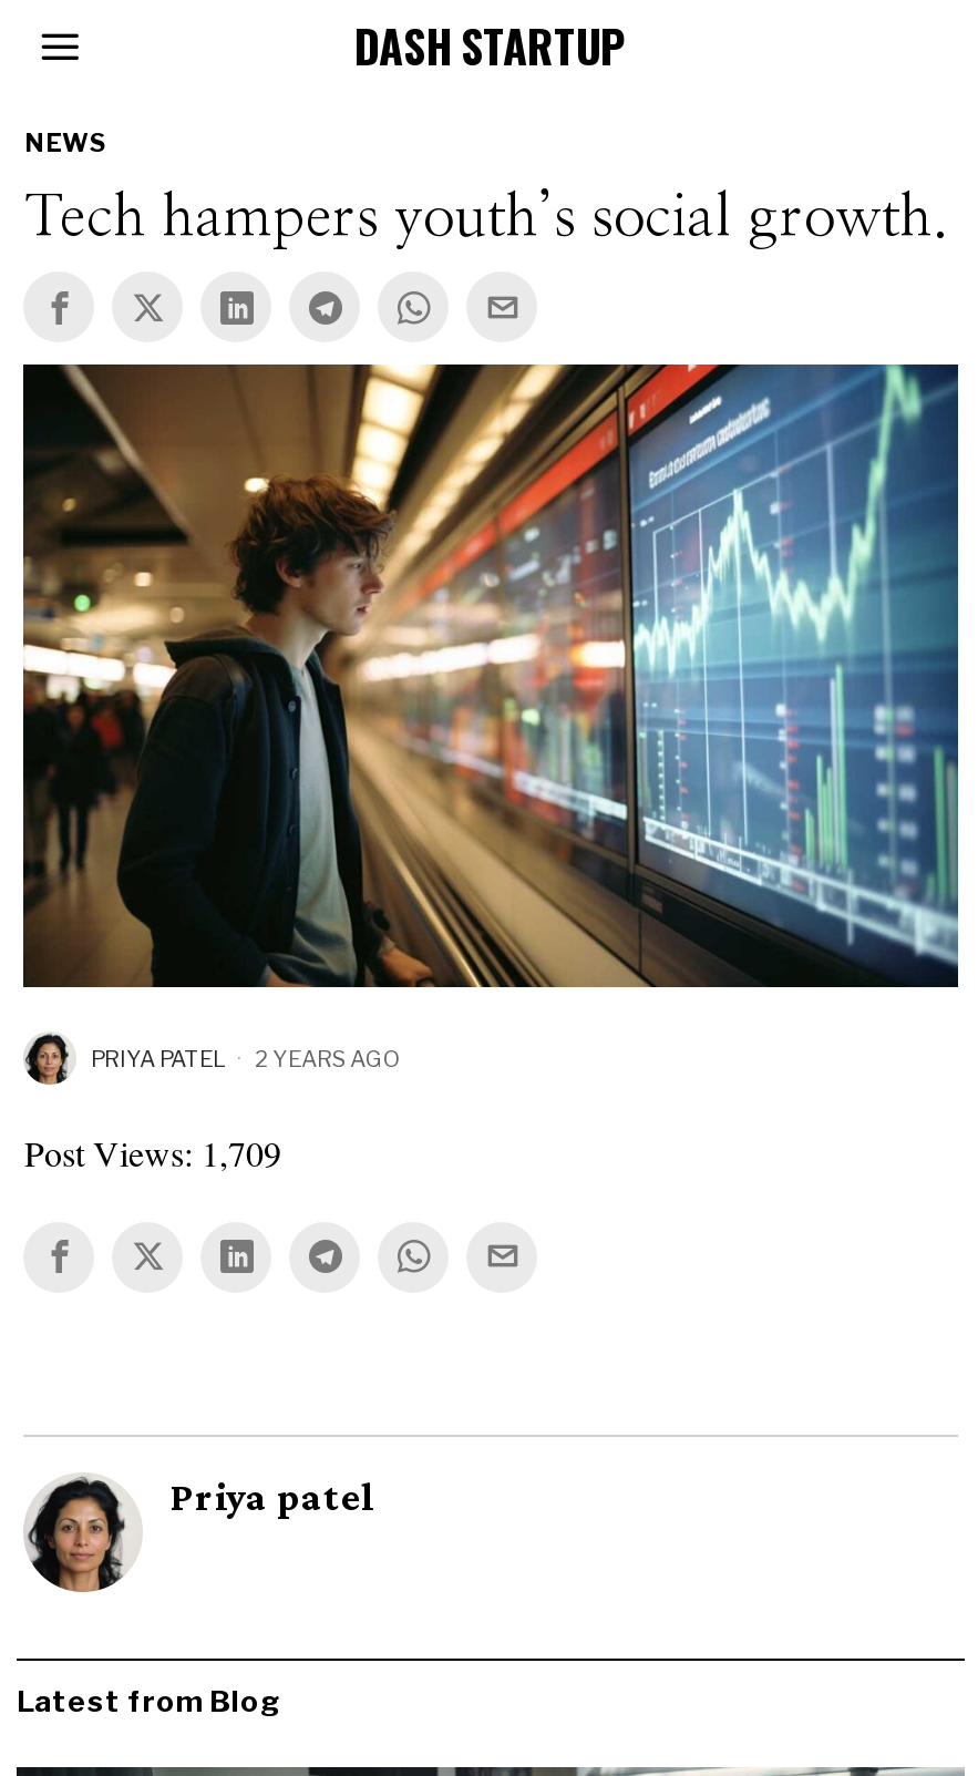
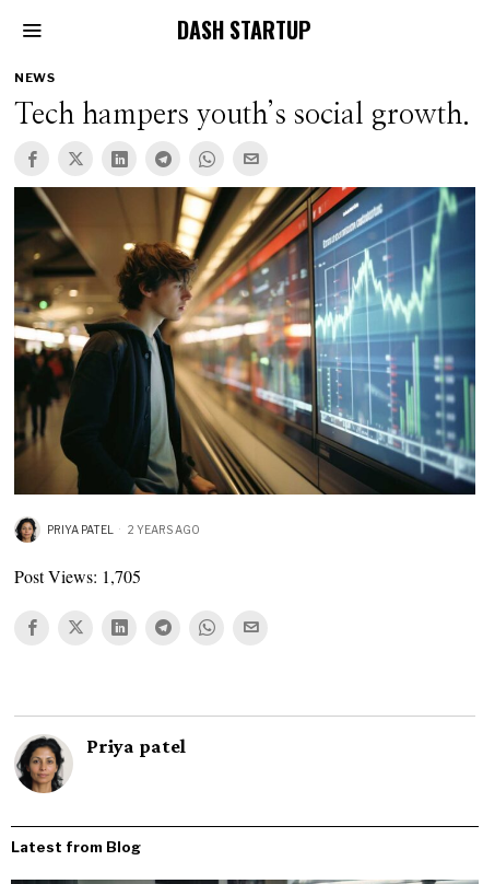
- Post Views: 1,709
+ Post Views: 1,705
